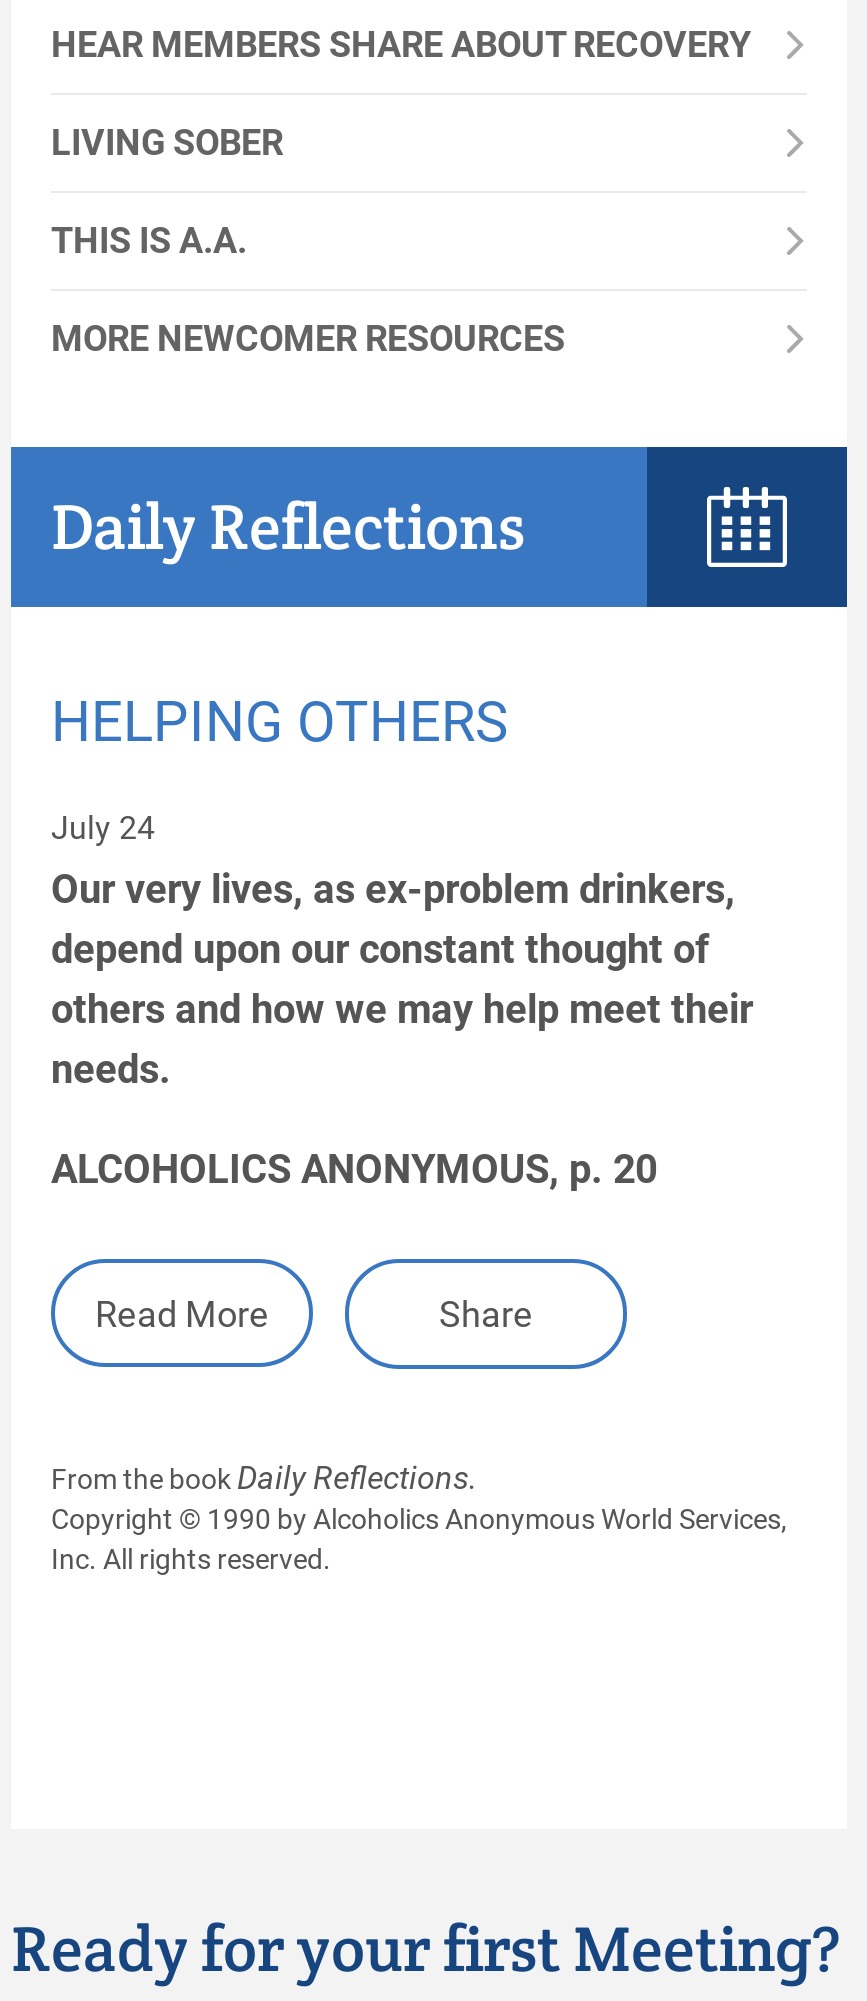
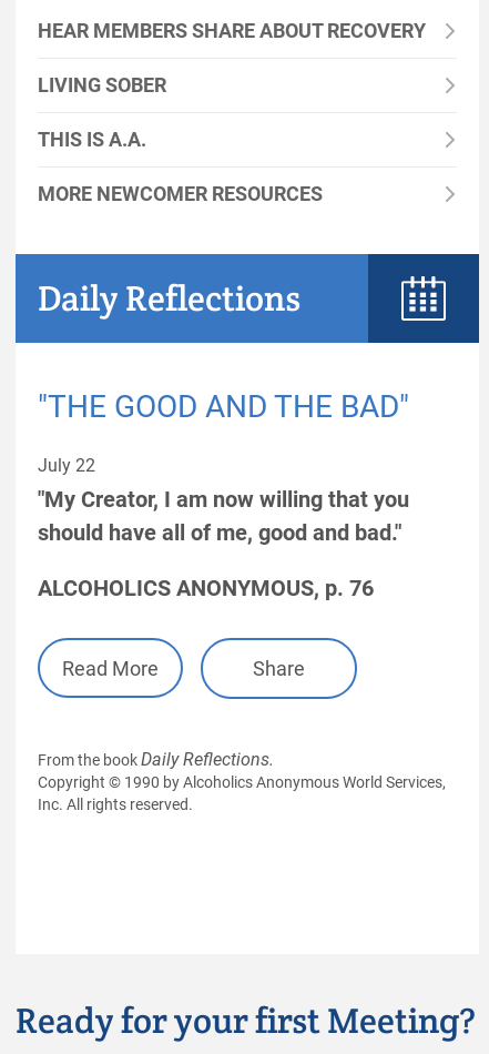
- HELPING OTHERS
+ "THE GOOD AND THE BAD"

- July 24
- Our very lives, as ex-problem drinkers,
- depend upon our constant thought of
- others and how we may help meet their
- needs.
+ July 22
+ "My Creator, I am now willing that you
+ should have all of me, good and bad."

- ALCOHOLICS ANONYMOUS, p. 20
+ ALCOHOLICS ANONYMOUS, p. 76
